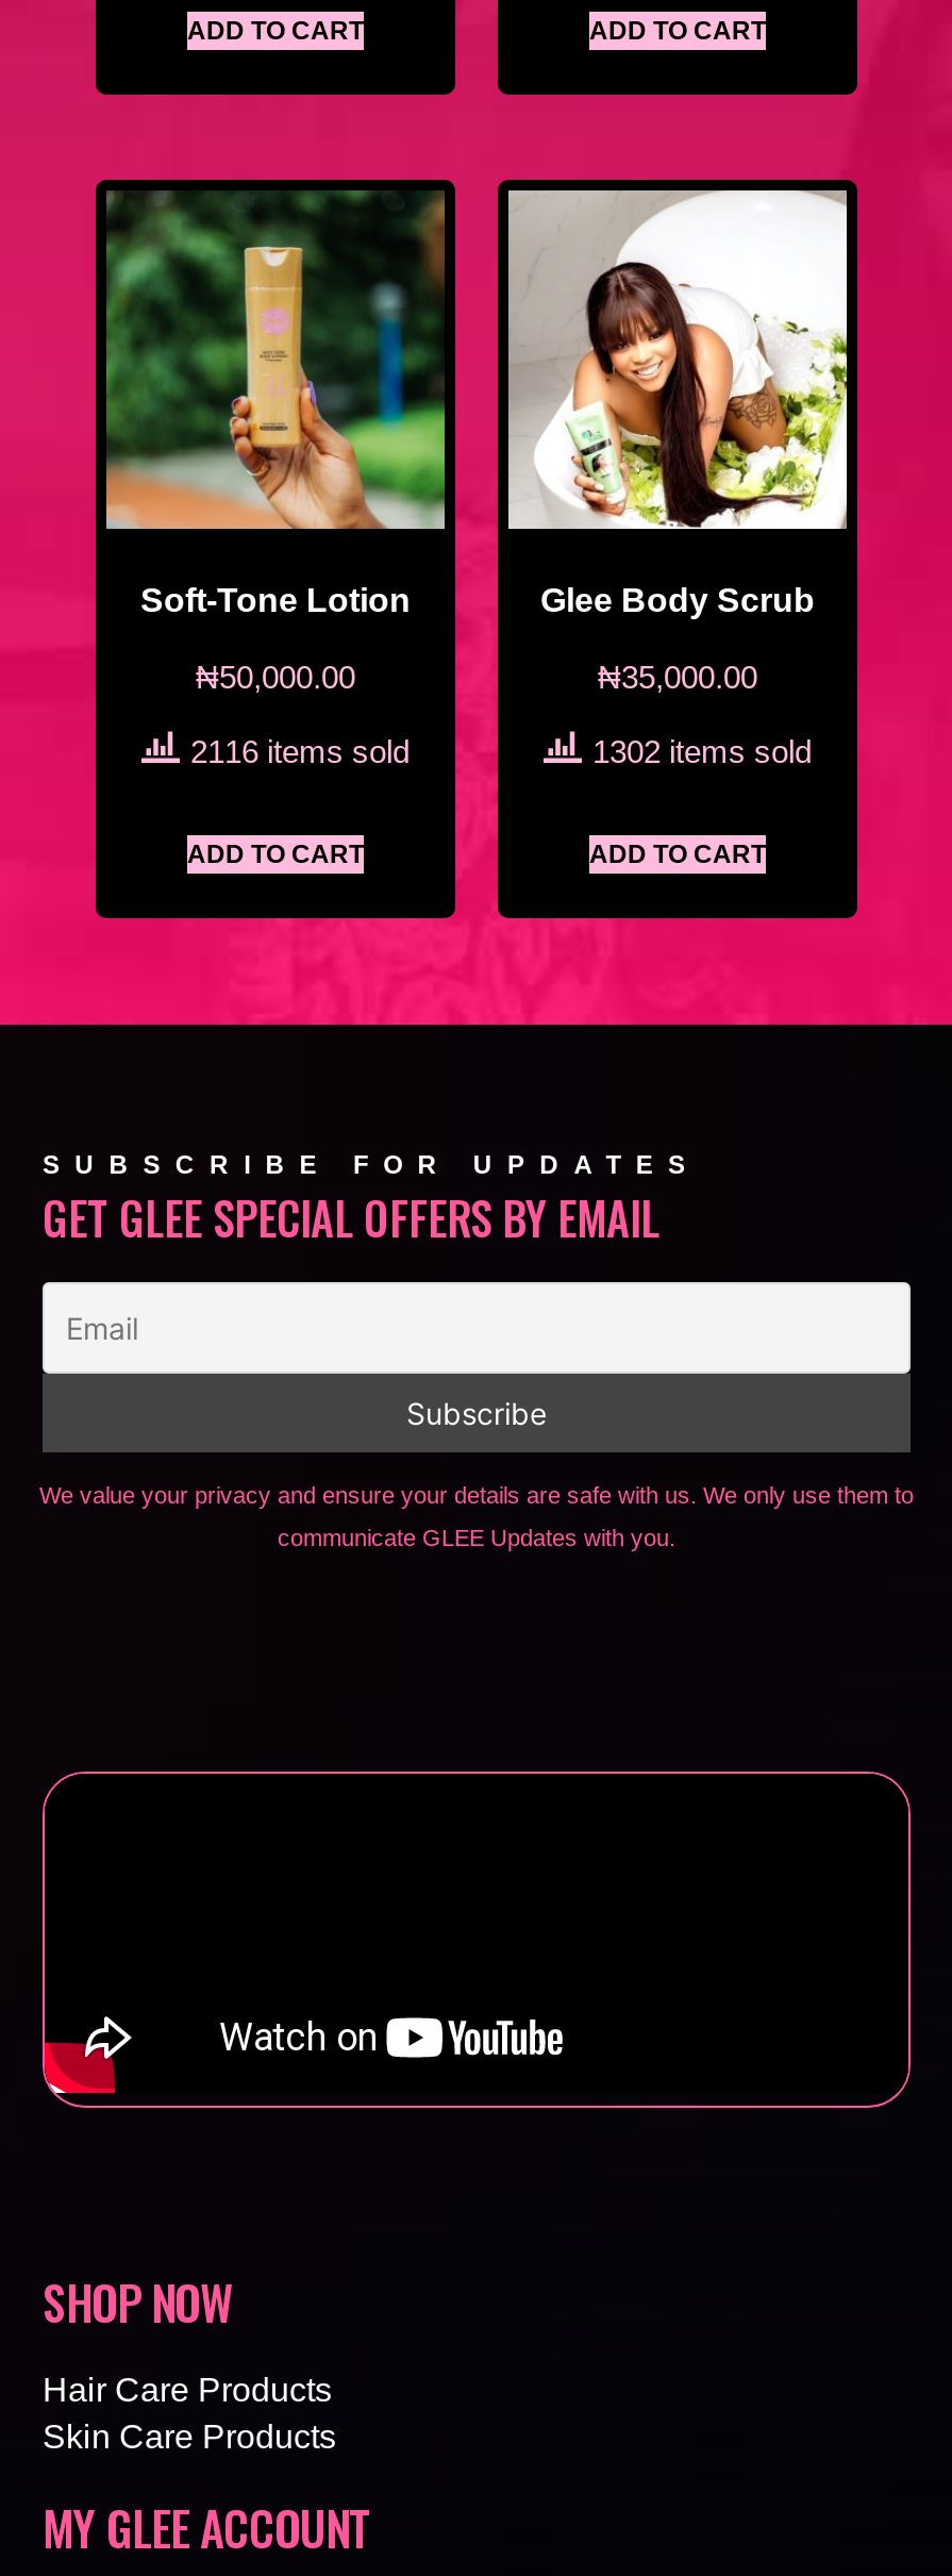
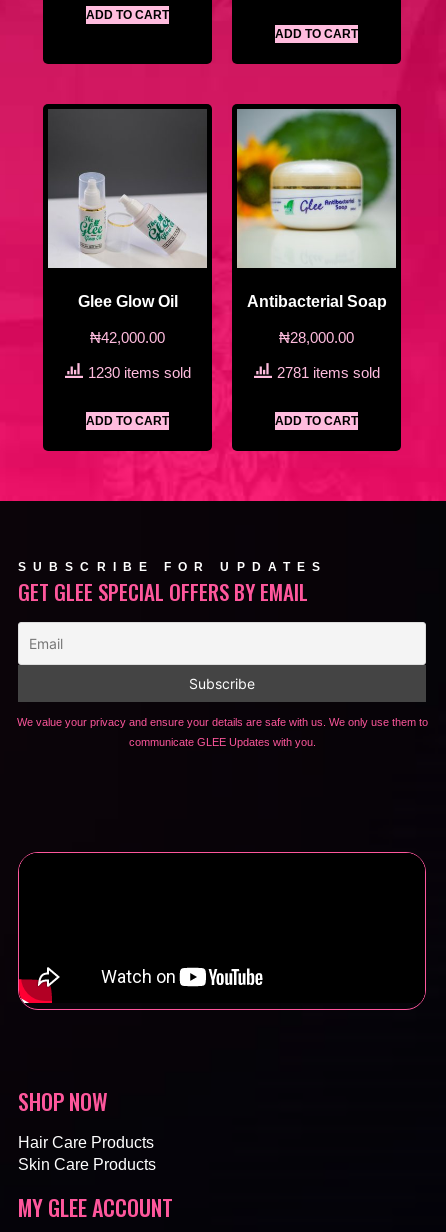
- [image]
- Soft-Tone Lotion
+ [image]
+ Glee Glow Oil

- [image]
- Glee Body Scrub
+ [image]
+ Antibacterial Soap

- ₦50,000.00
+ ₦42,000.00

- ₦35,000.00
+ ₦28,000.00

- 2116 items sold
+ 1230 items sold

- 1302 items sold
+ 2781 items sold
